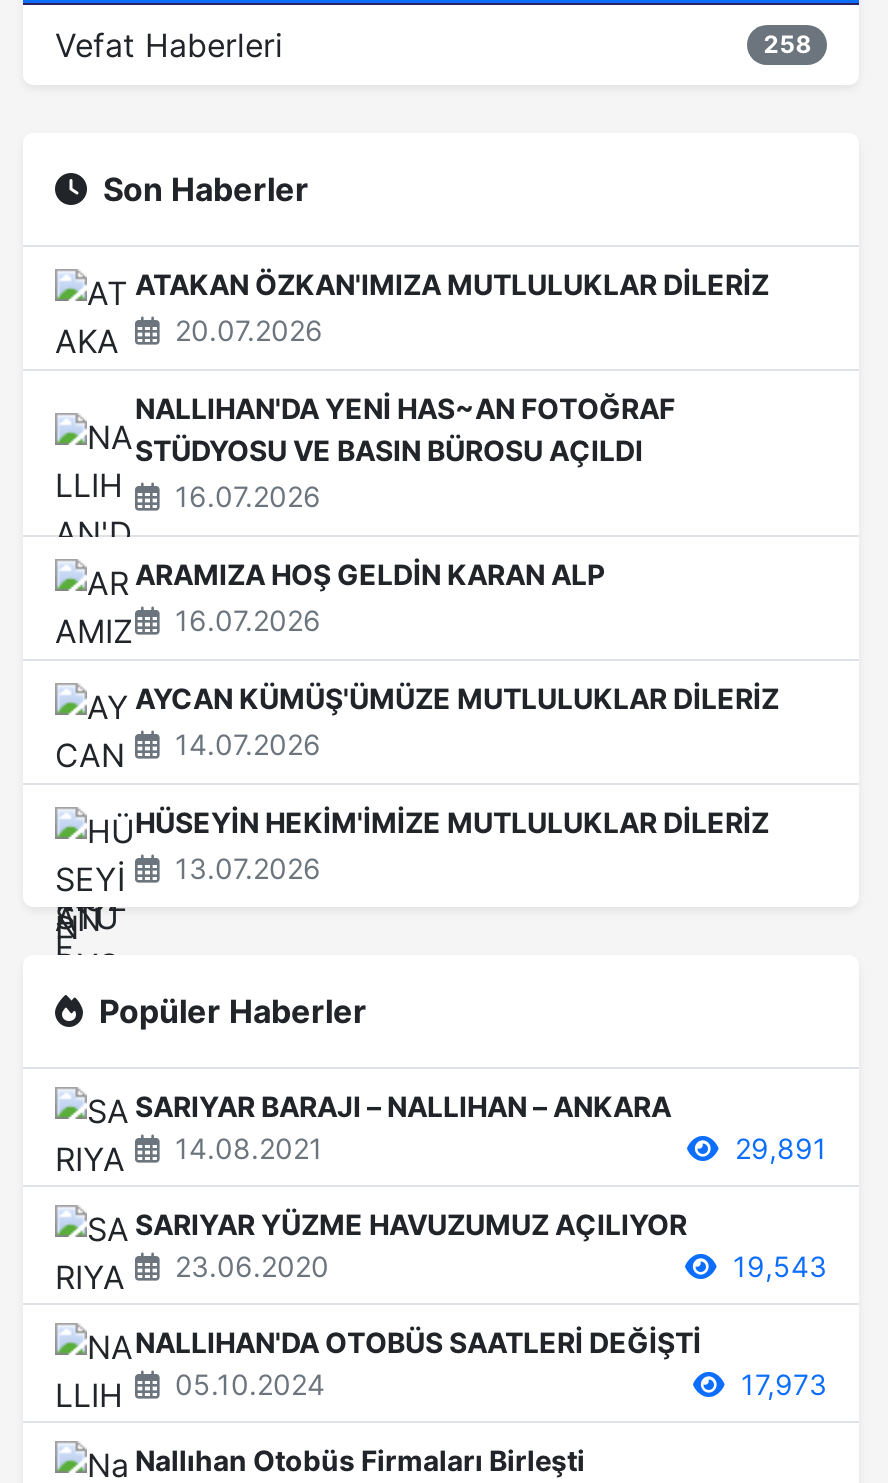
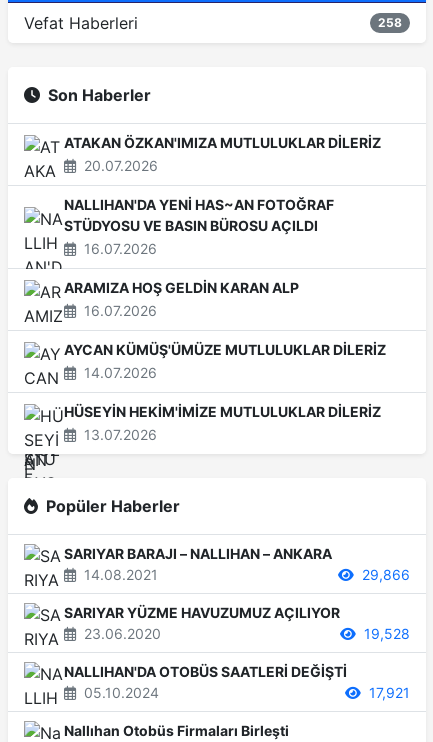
- 29,891
+ 29,866

- 19,543
+ 19,528

- 17,973
+ 17,921
